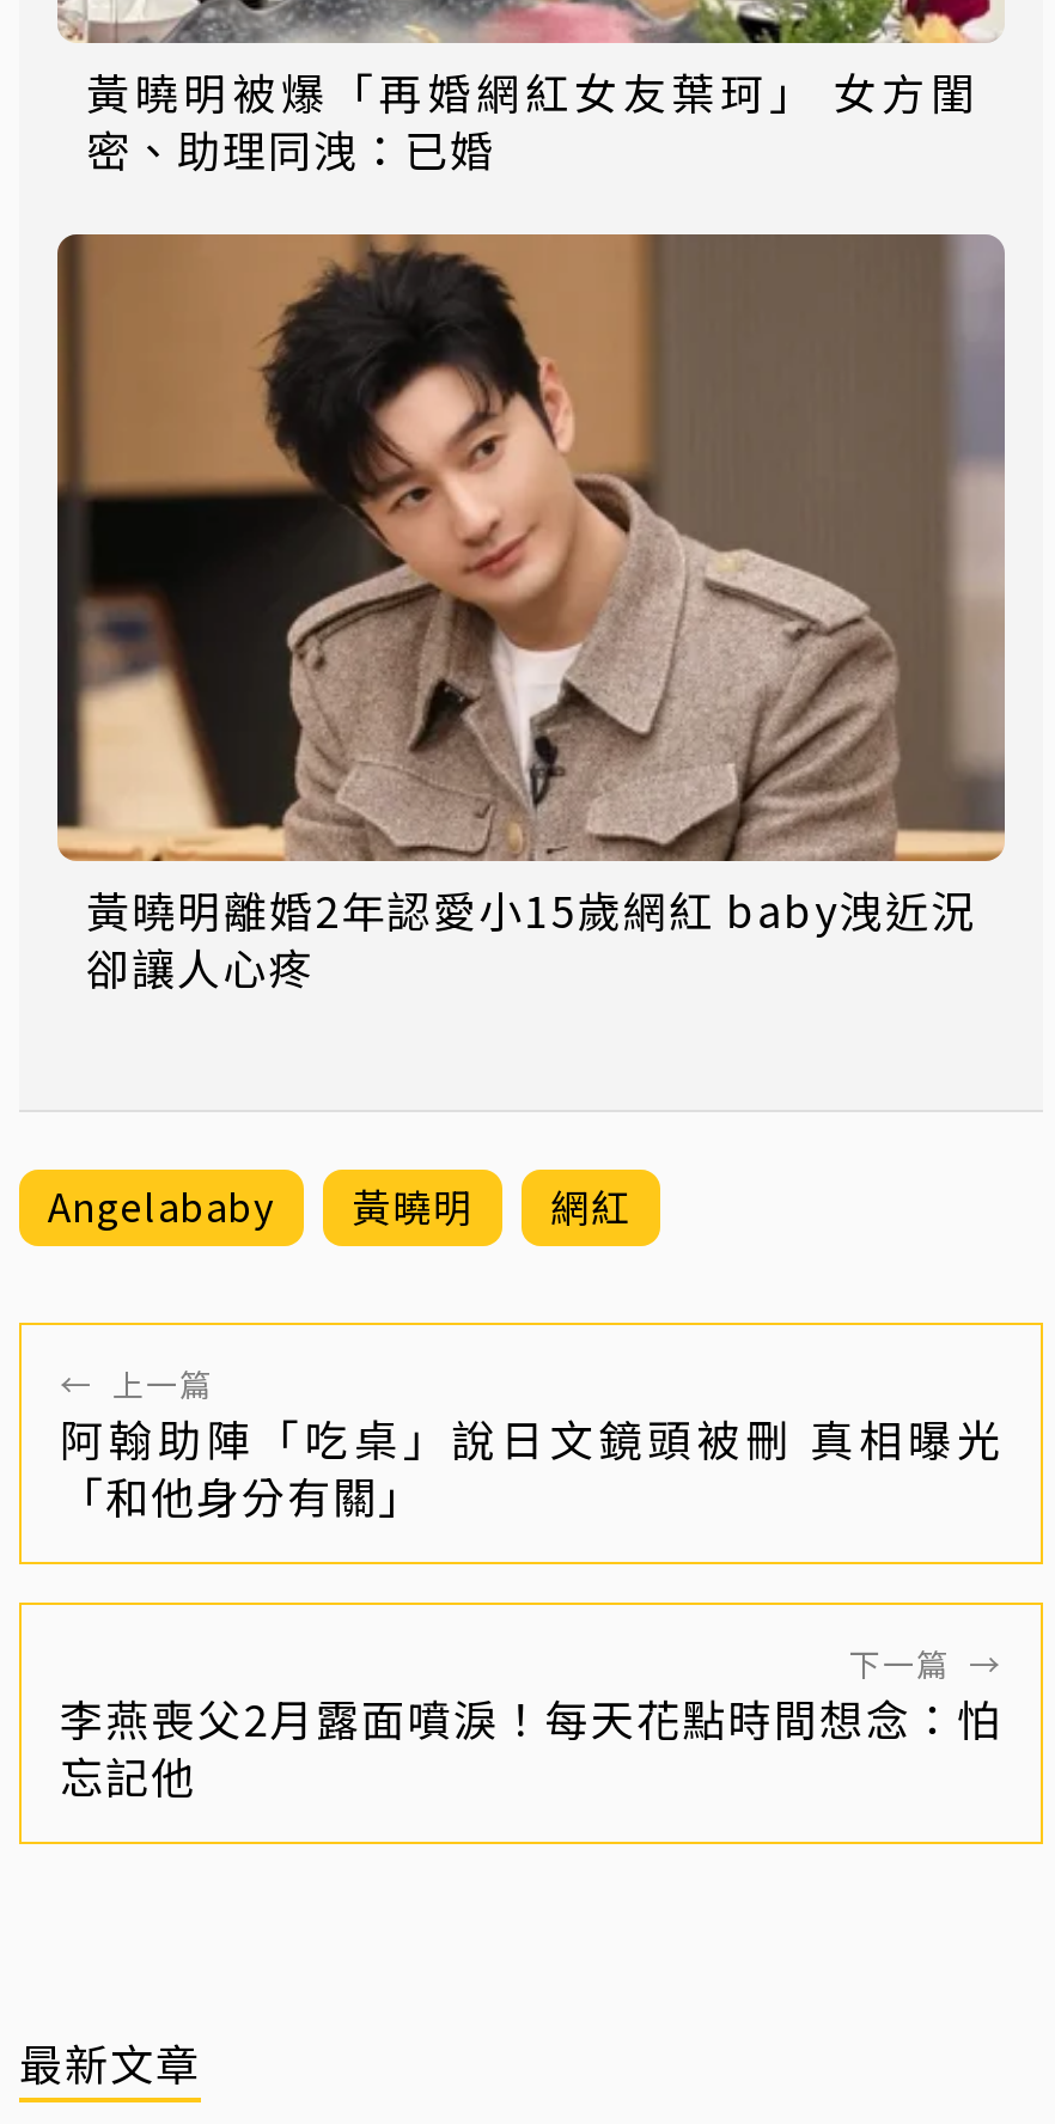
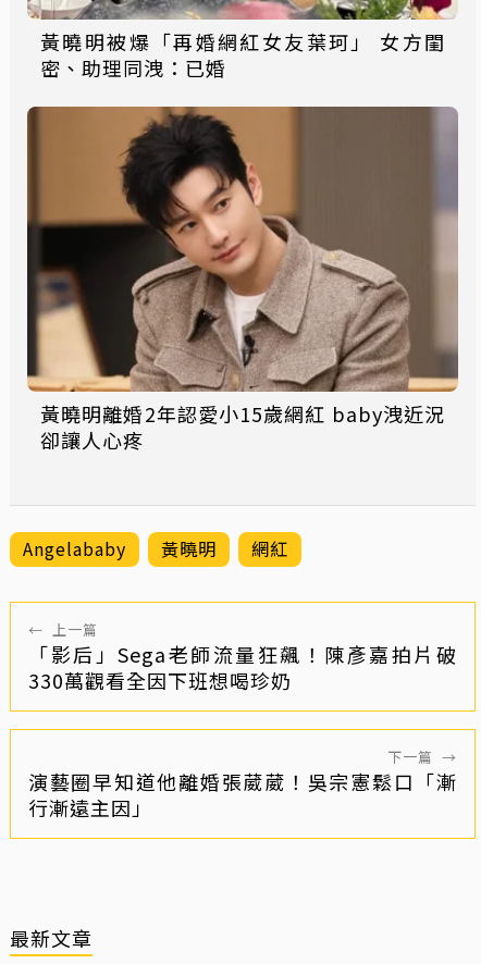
- 阿翰助陣「吃桌」說日文鏡頭被刪 真相曝光
- 「和他身分有關」
+ 「影后」Sega老師流量狂飆！陳彥嘉拍片破
+ 330萬觀看全因下班想喝珍奶

- 李燕喪父2月露面噴淚！每天花點時間想念：怕
- 忘記他
+ 演藝圈早知道他離婚張葳葳！吳宗憲鬆口「漸
+ 行漸遠主因」
